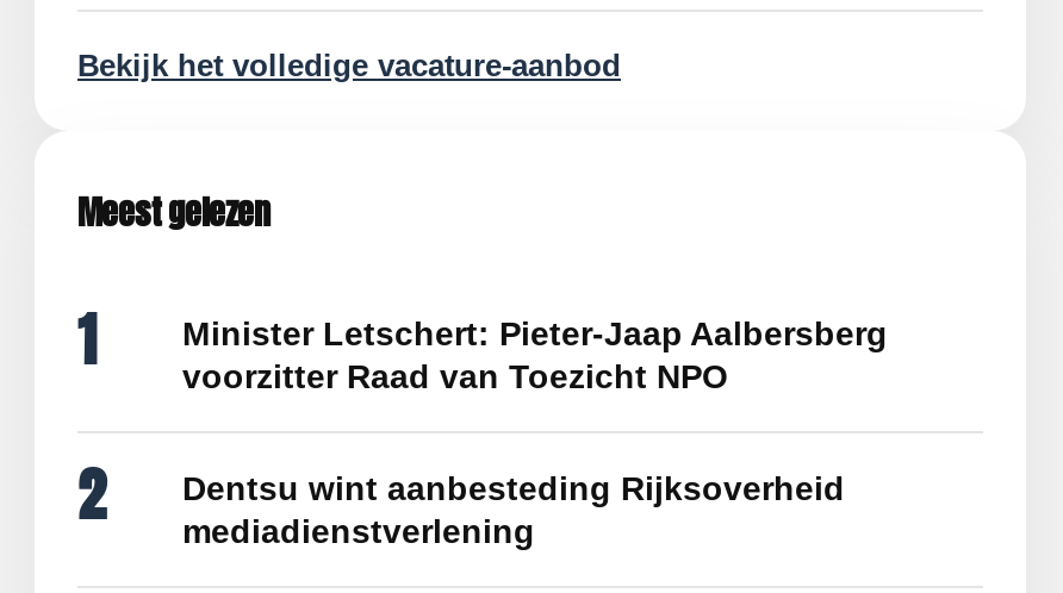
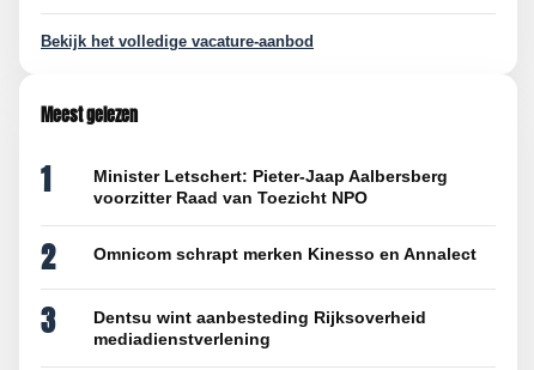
+ Omnicom schrapt merken Kinesso en Annalect
+ 3
